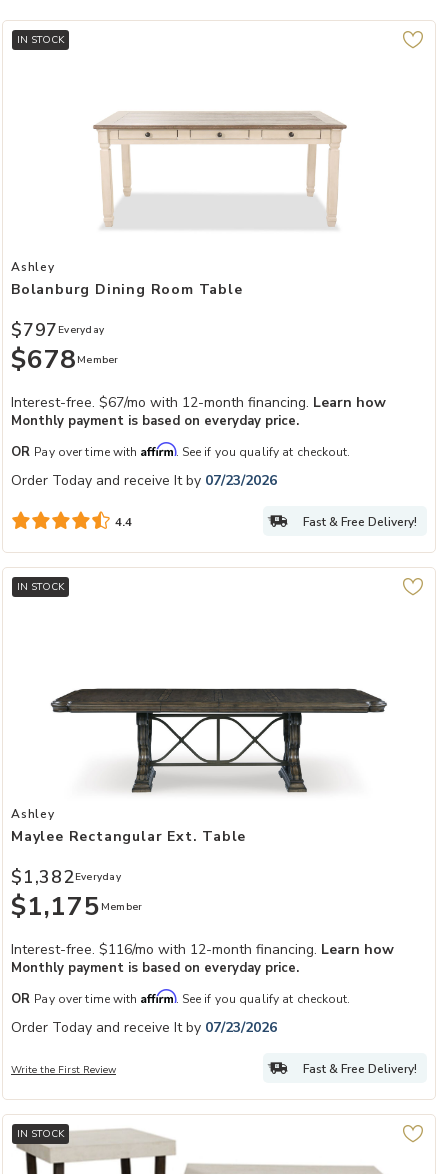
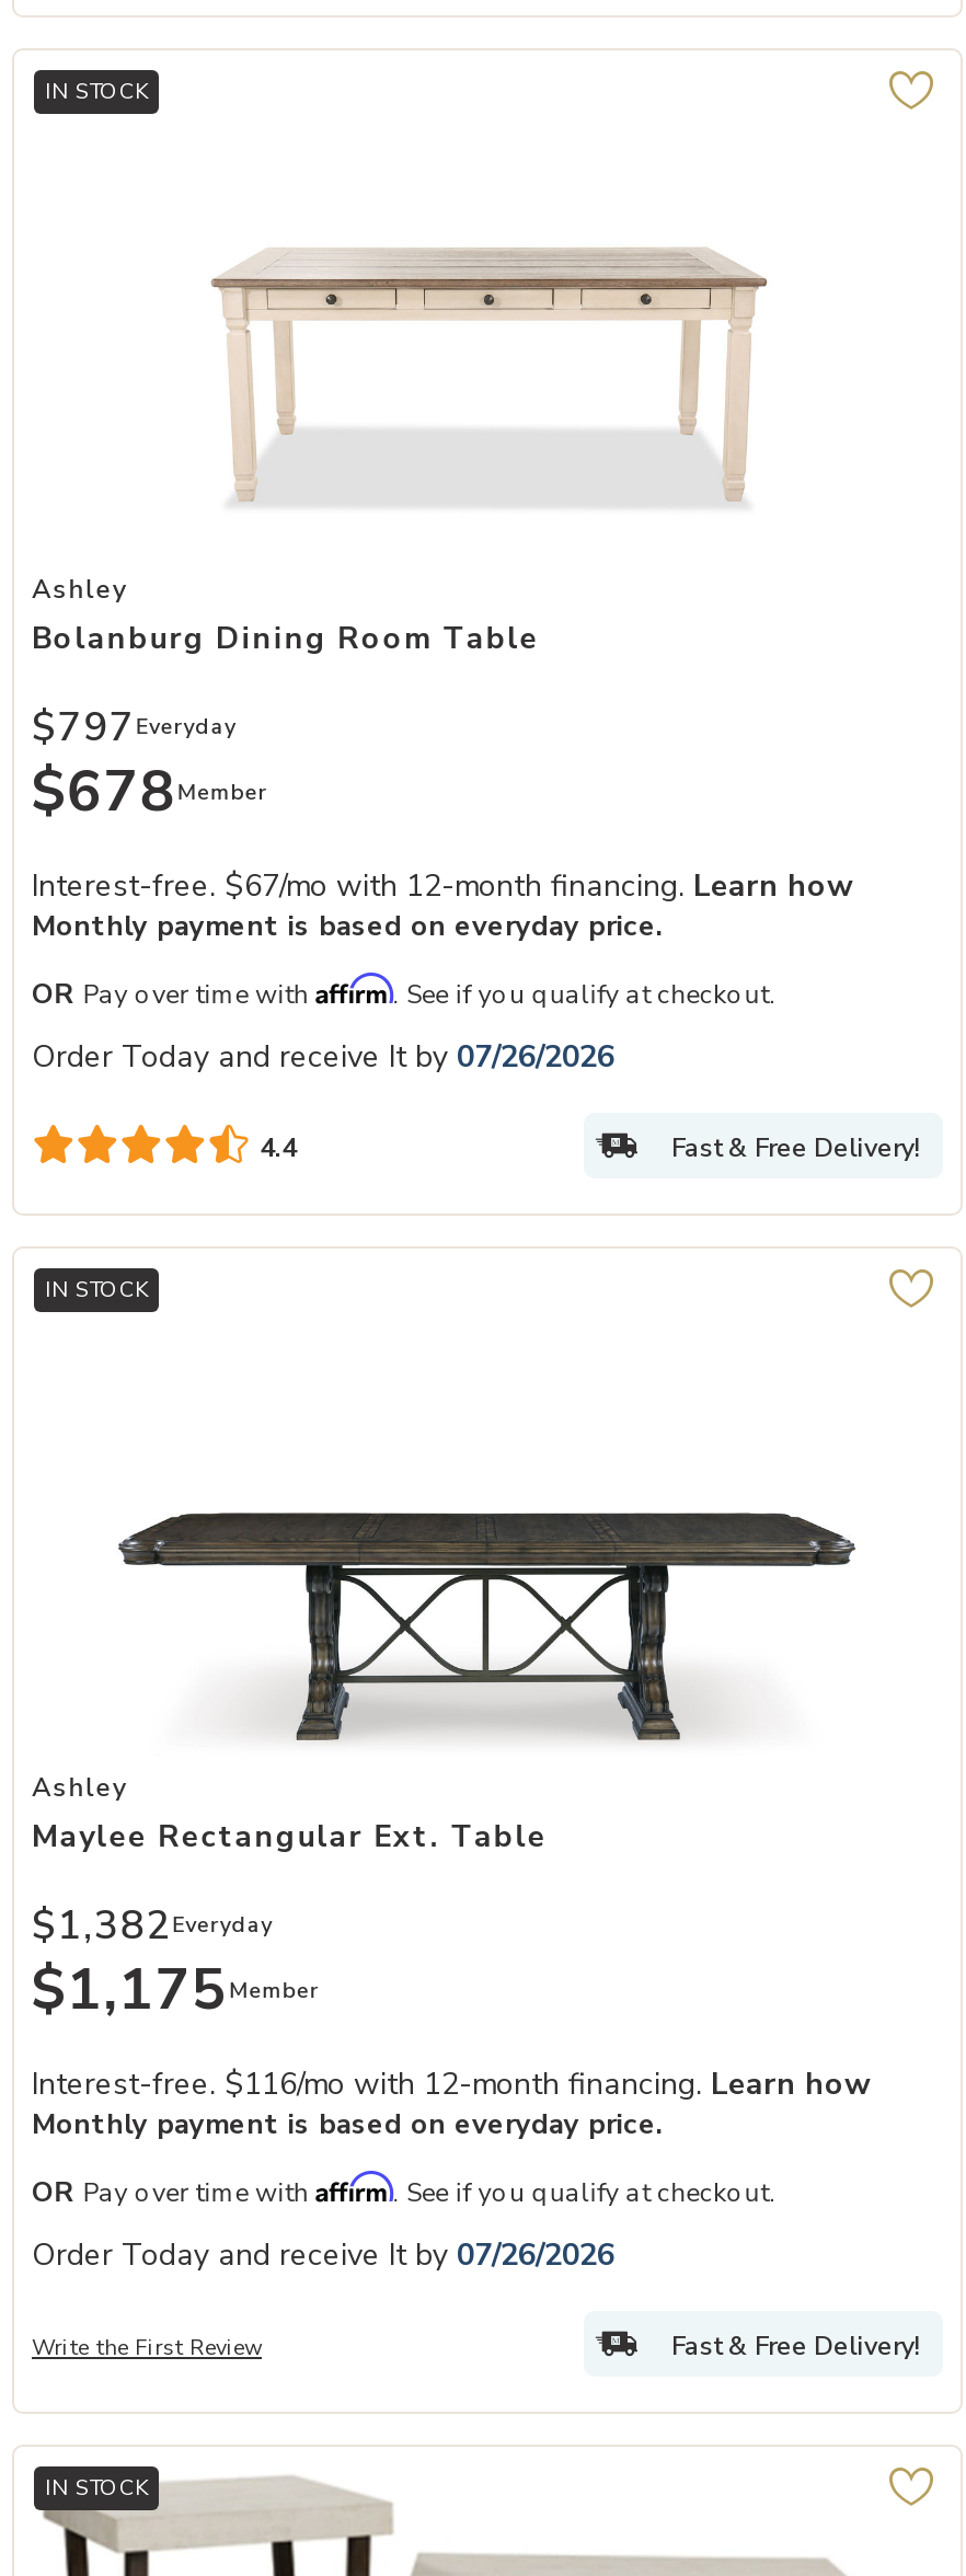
- Order Today and receive It by 07/23/2026
+ Order Today and receive It by 07/26/2026

- Order Today and receive It by 07/23/2026
+ Order Today and receive It by 07/26/2026
